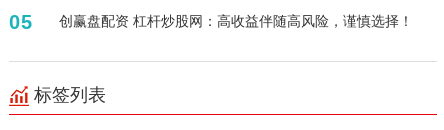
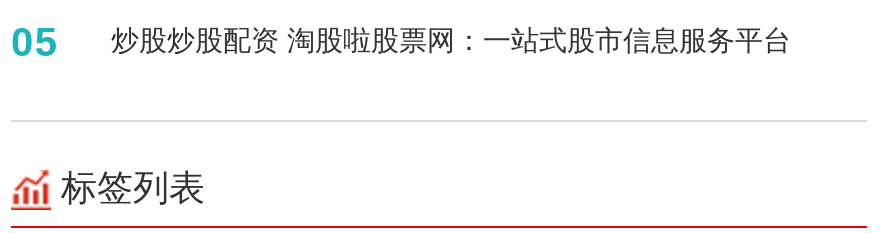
- 创赢盘配资 杠杆炒股网：高收益伴随高风险，谨慎选择！
+ 炒股炒股配资 淘股啦股票网：一站式股市信息服务平台
